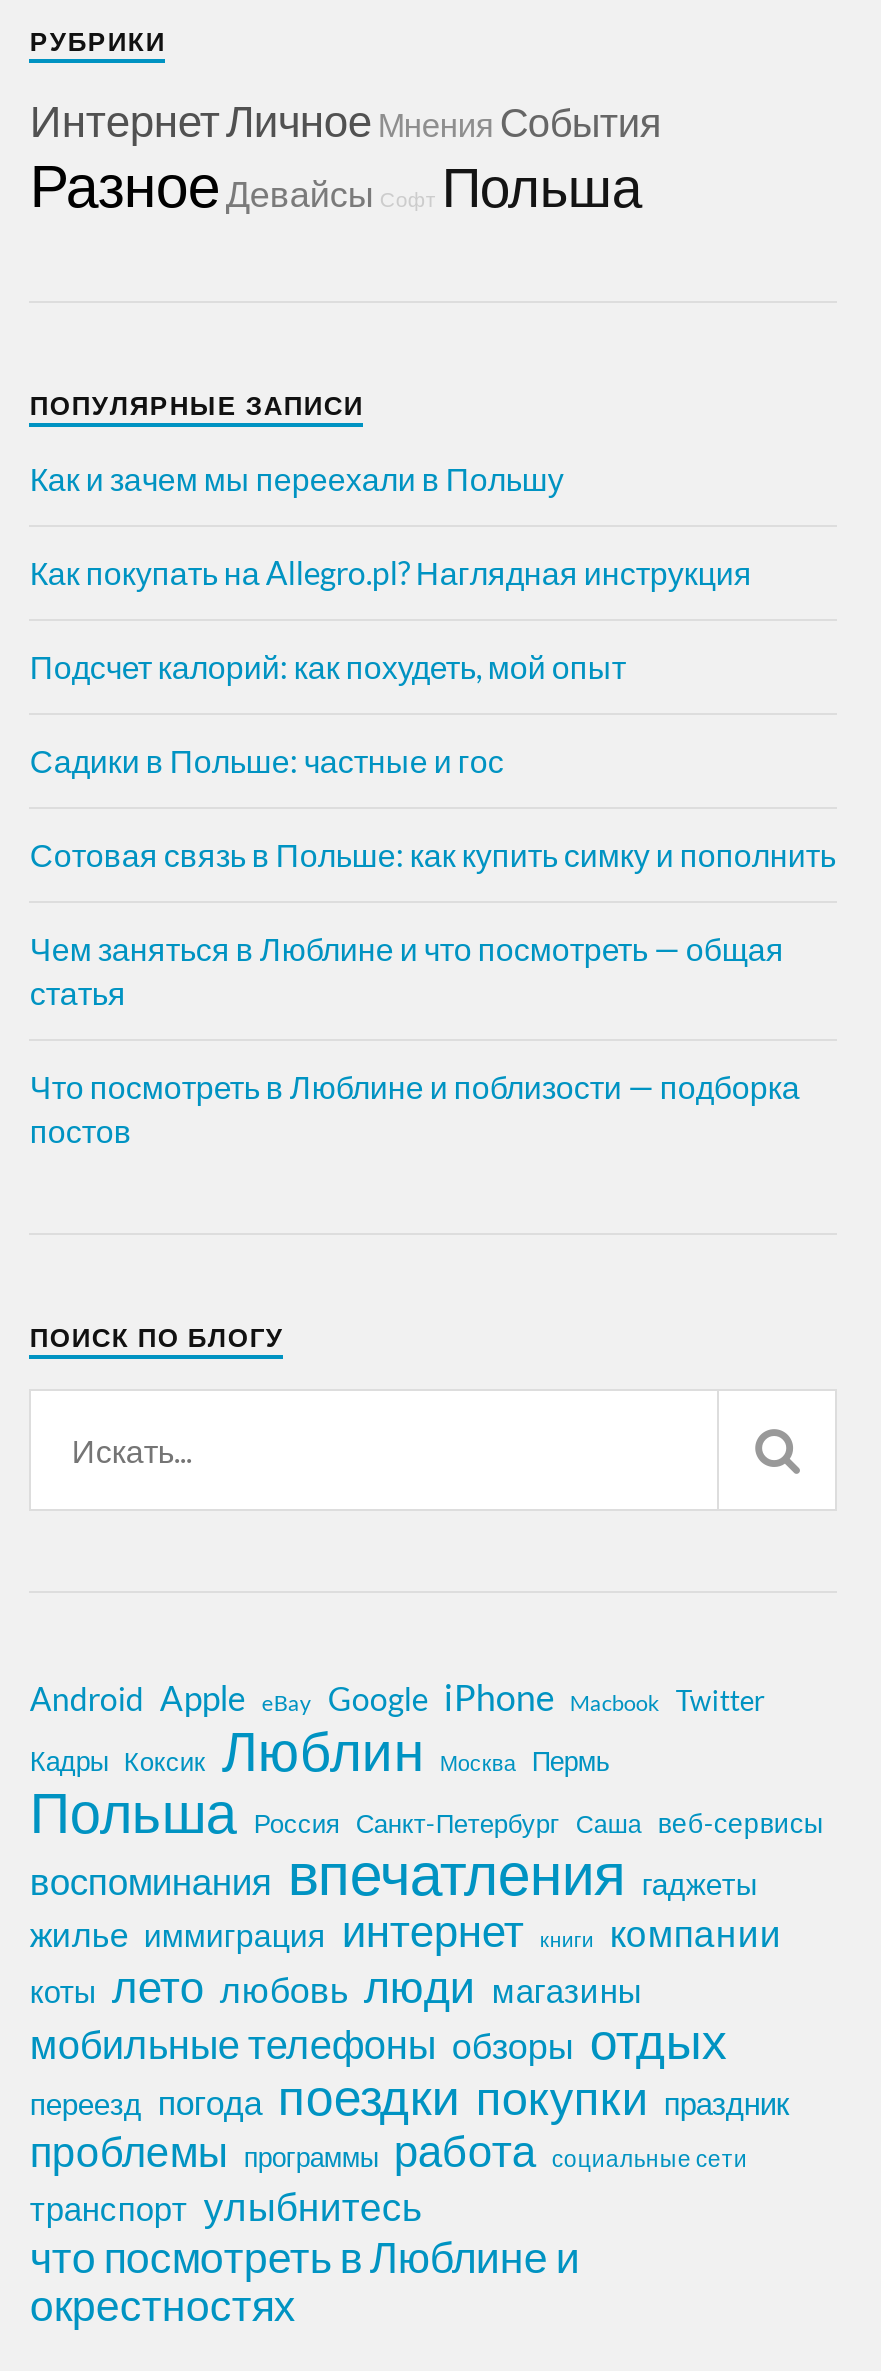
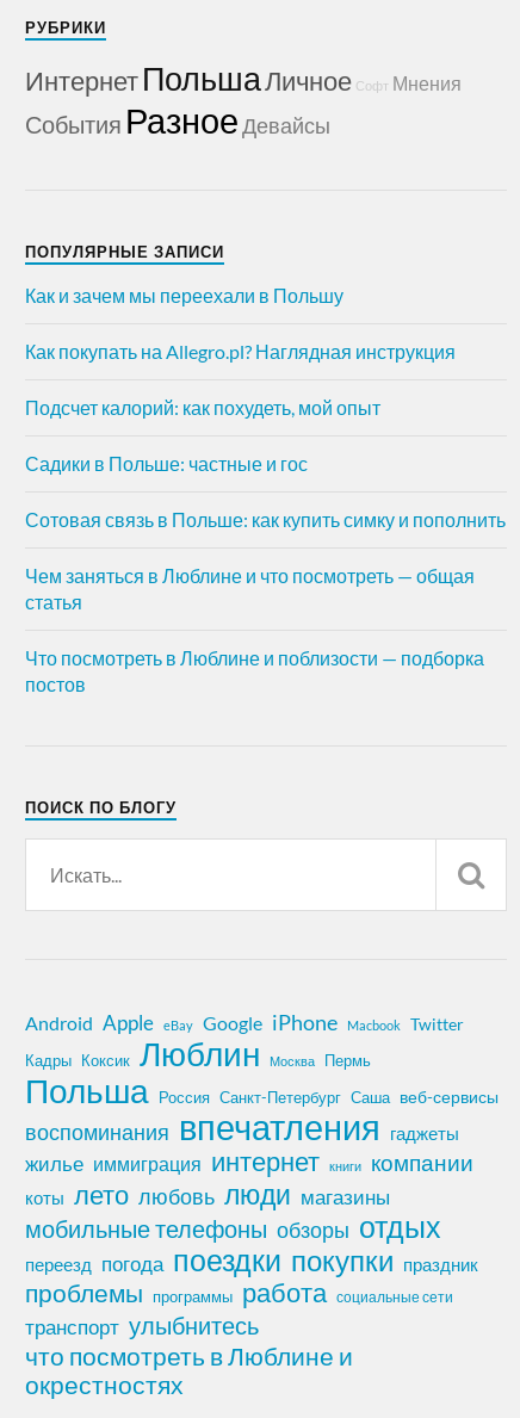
- Интернет Личное Мнения События
- Разное Девайсы Софт Польша
+ Интернет Польша Личное Софт Мнения
+ События Разное Девайсы
